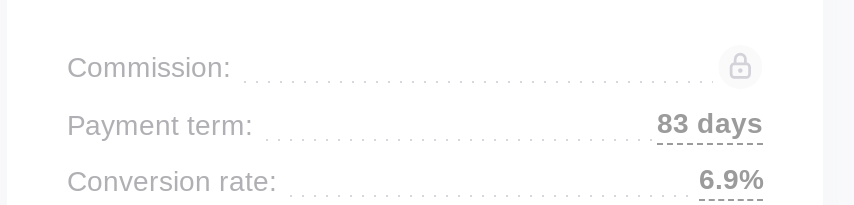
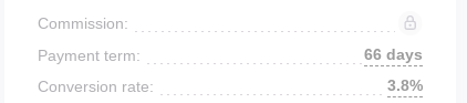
- 83 days
+ 66 days

- 6.9%
+ 3.8%
